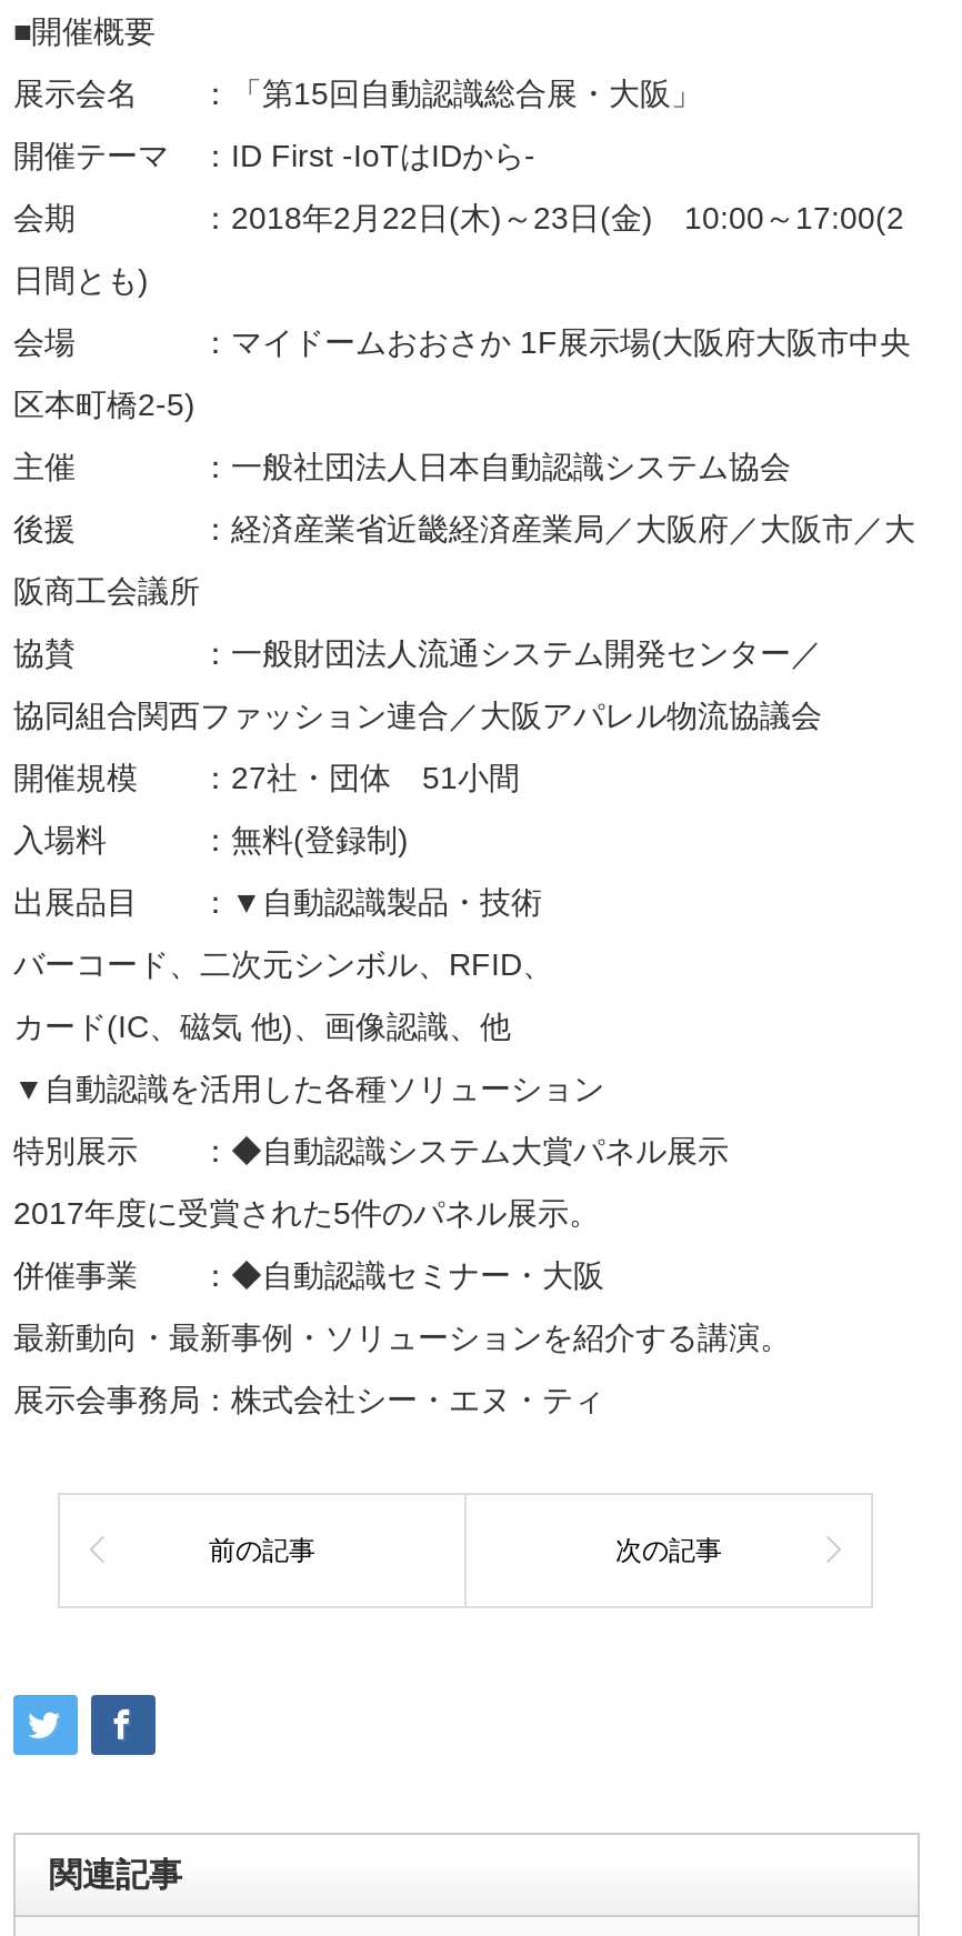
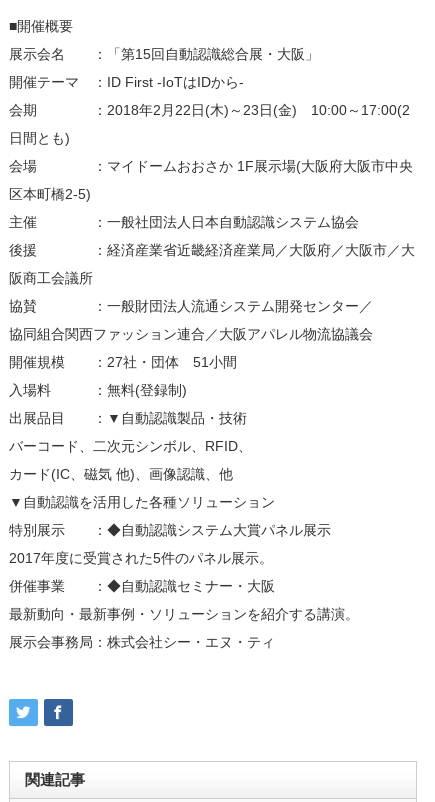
- 前の記事
- 次の記事
